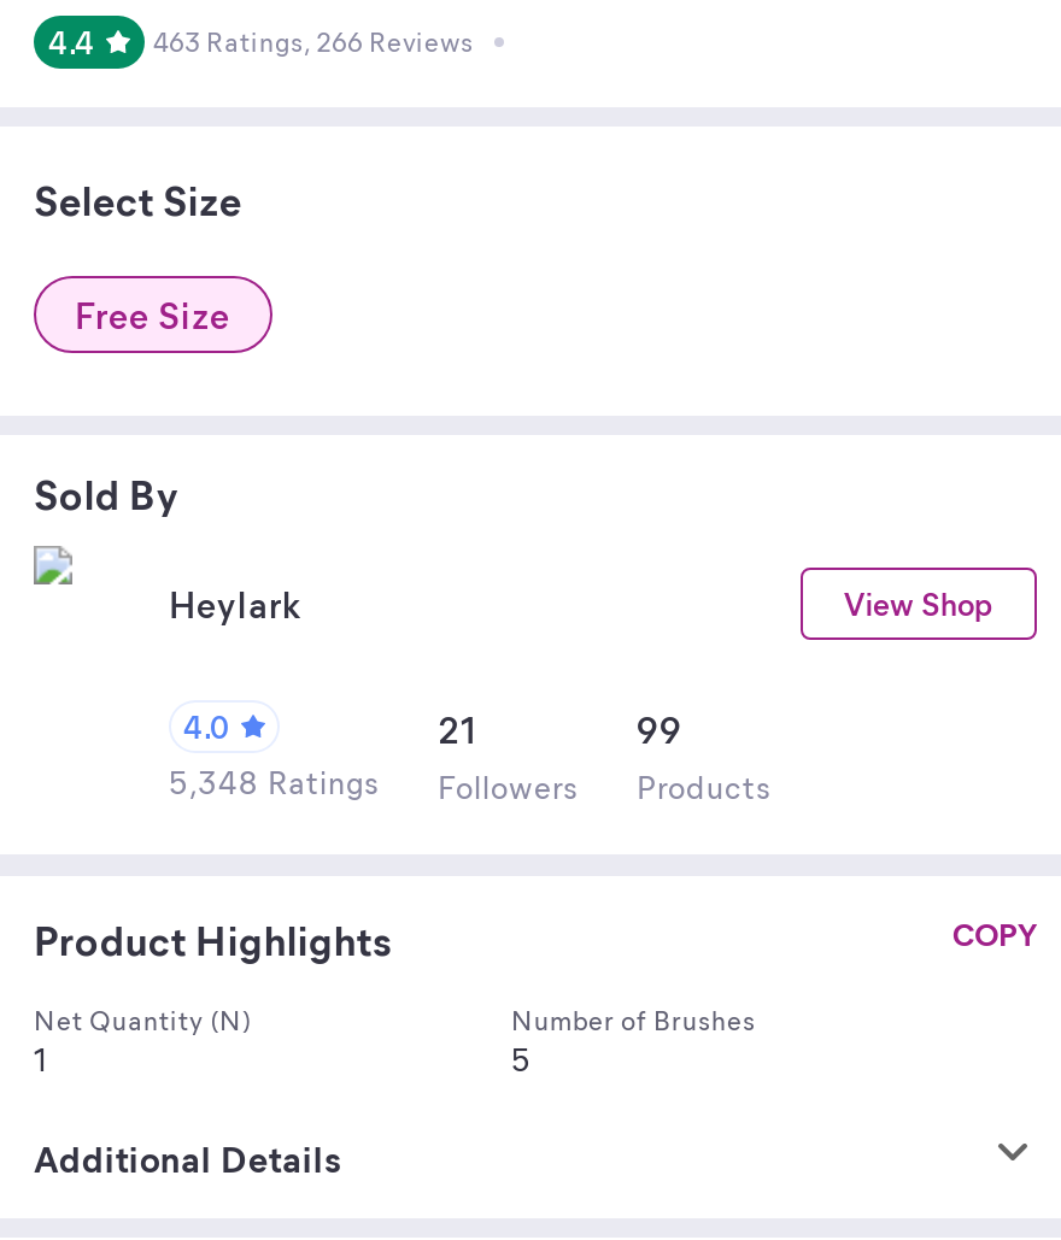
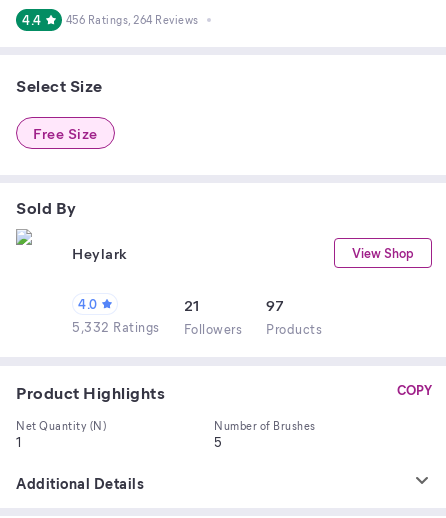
- 463 Ratings, 266 Reviews
+ 456 Ratings, 264 Reviews

- 99
+ 97

- 5,348 Ratings Followers Products
+ 5,332 Ratings Followers Products
